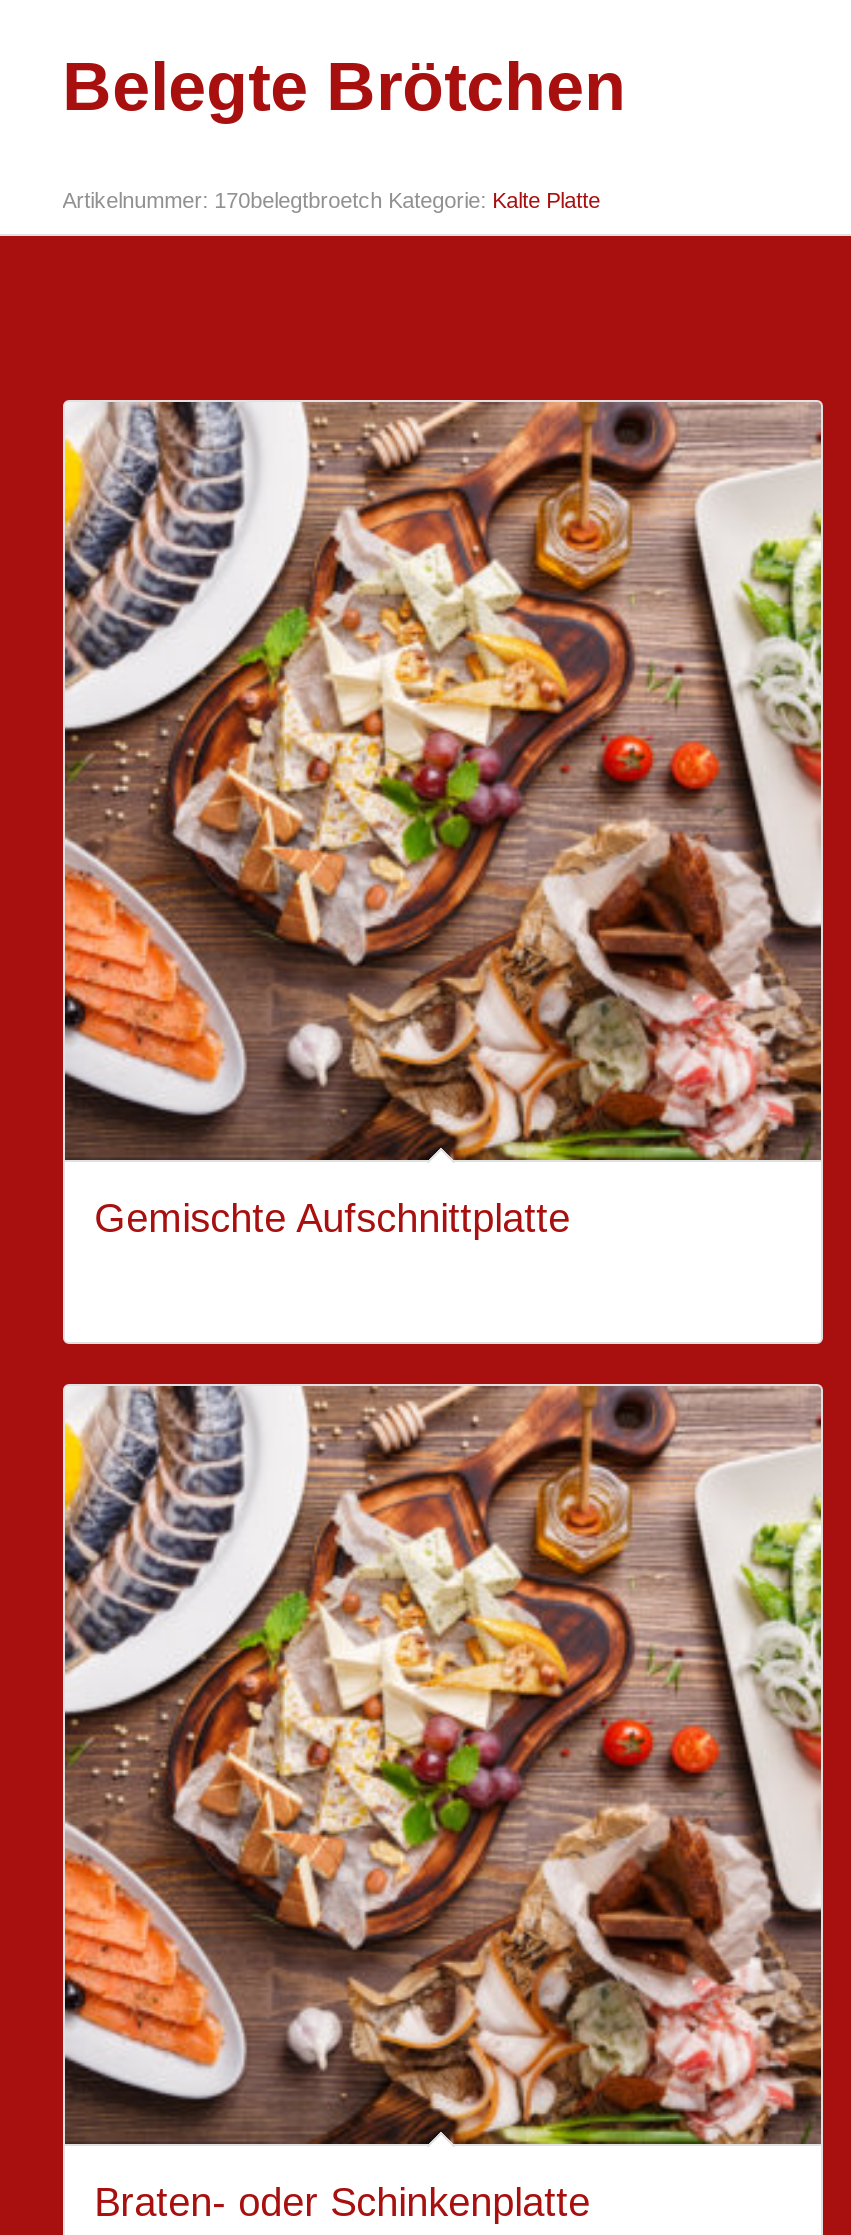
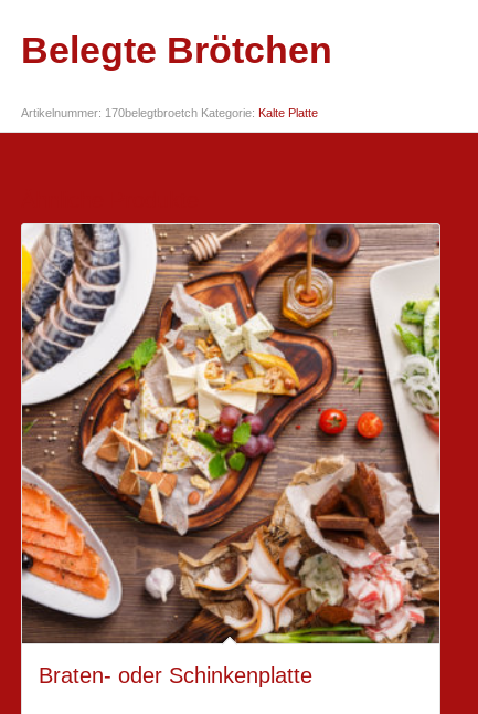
- Gemischte Aufschnittplatte
